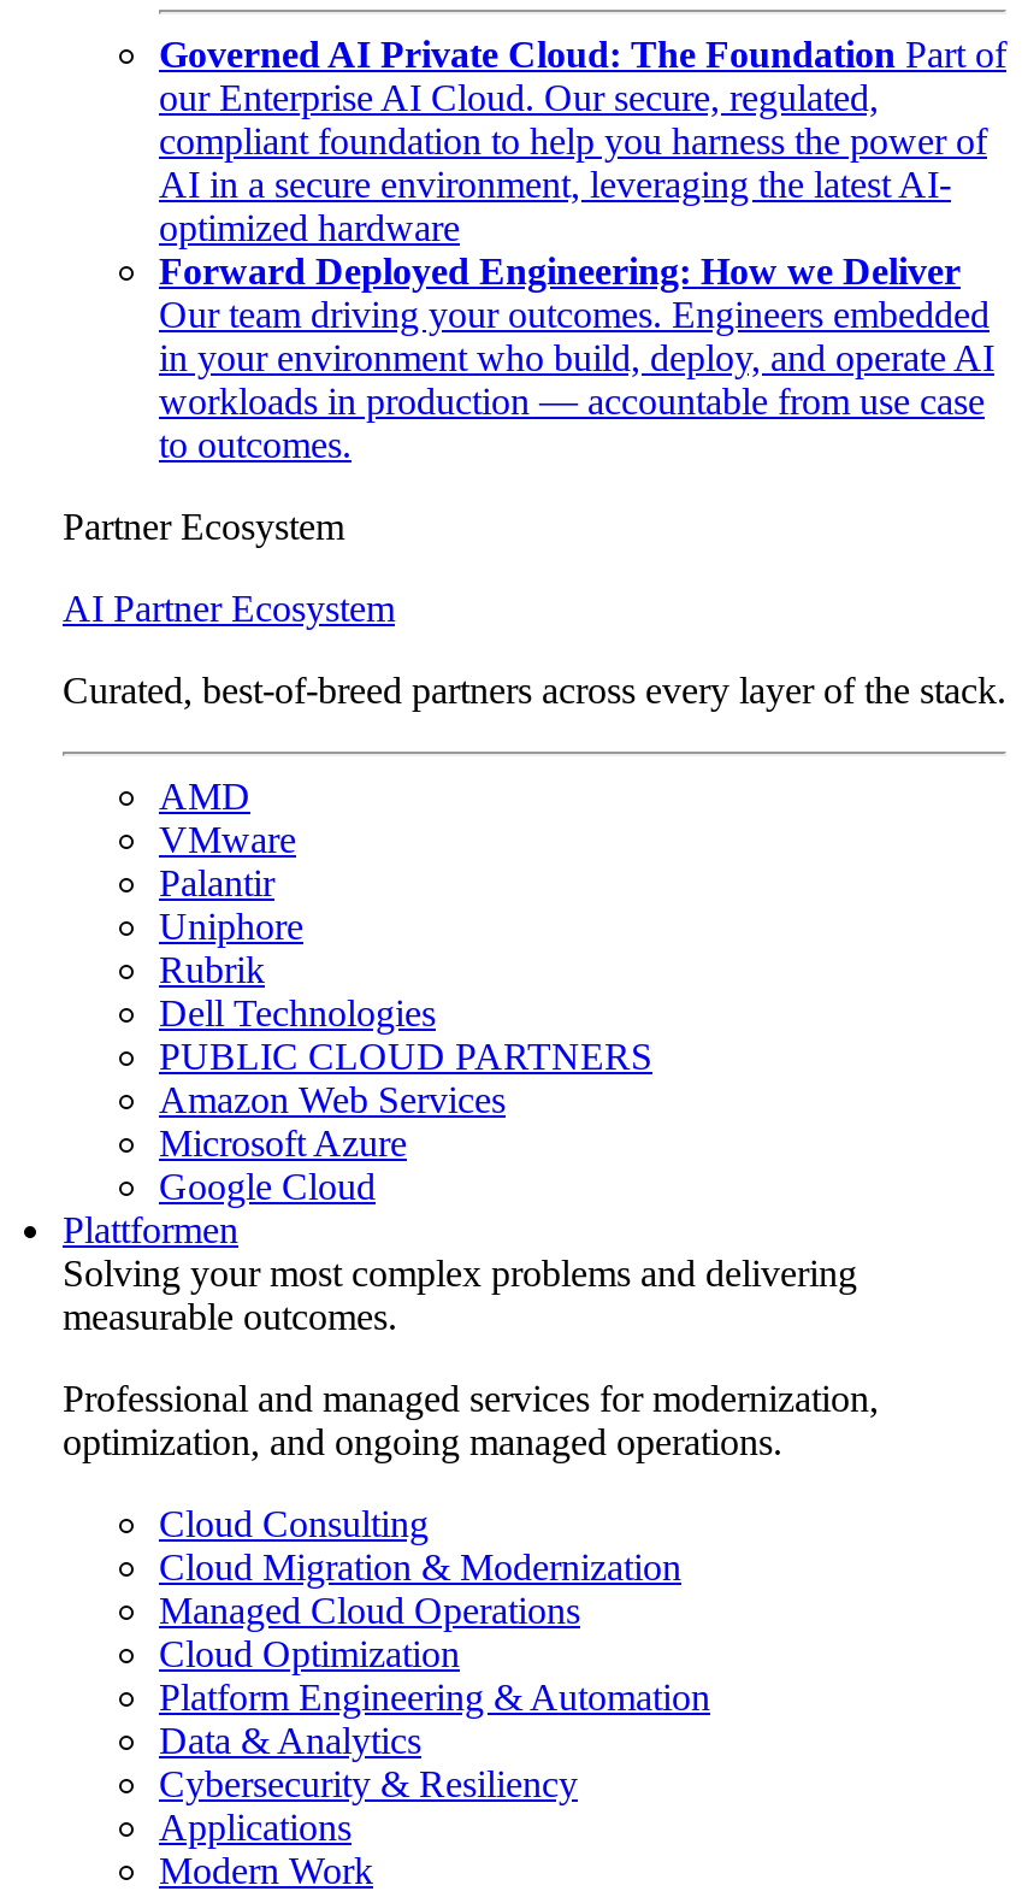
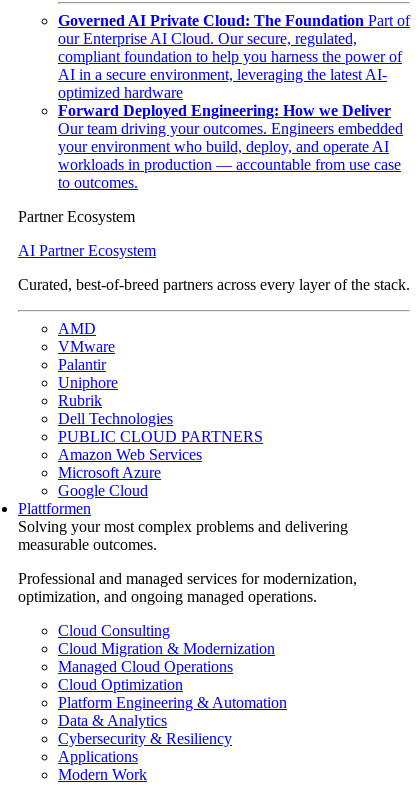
- in your environment who build, deploy, and operate AI
+ your environment who build, deploy, and operate AI
